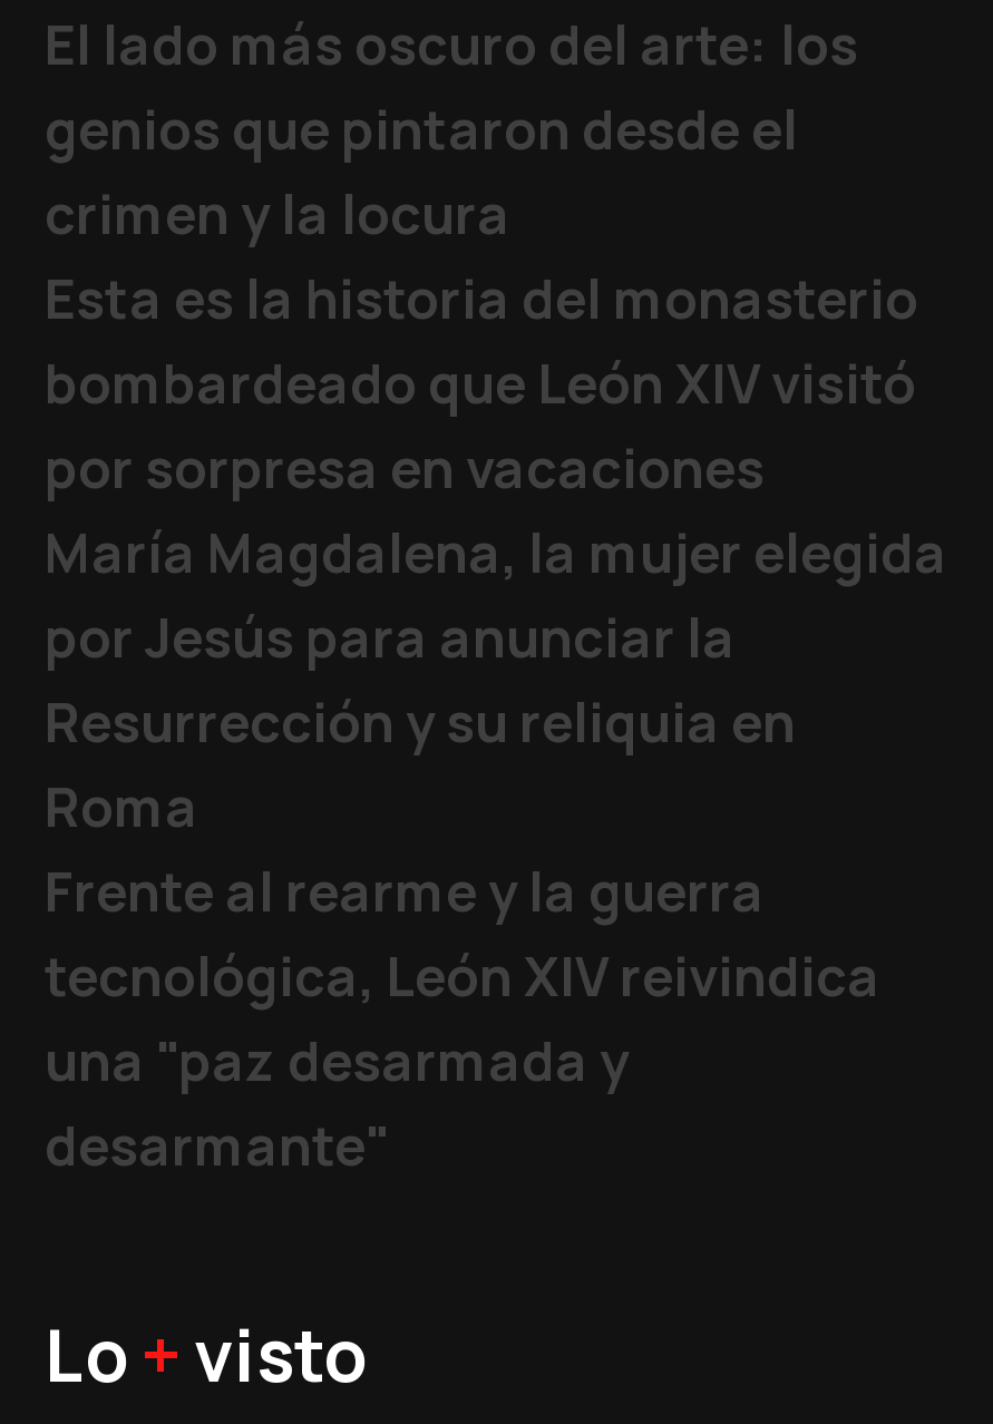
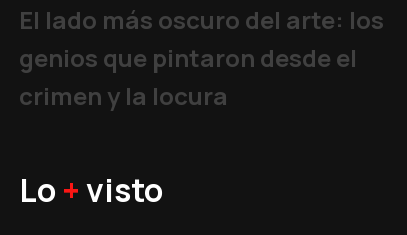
- Esta es la historia del monasterio
- bombardeado que León XIV visitó
- por sorpresa en vacaciones
- María Magdalena, la mujer elegida
- por Jesús para anunciar la
- Resurrección y su reliquia en
- Roma
- Frente al rearme y la guerra
- tecnológica, León XIV reivindica
- una "paz desarmada y
- desarmante"
